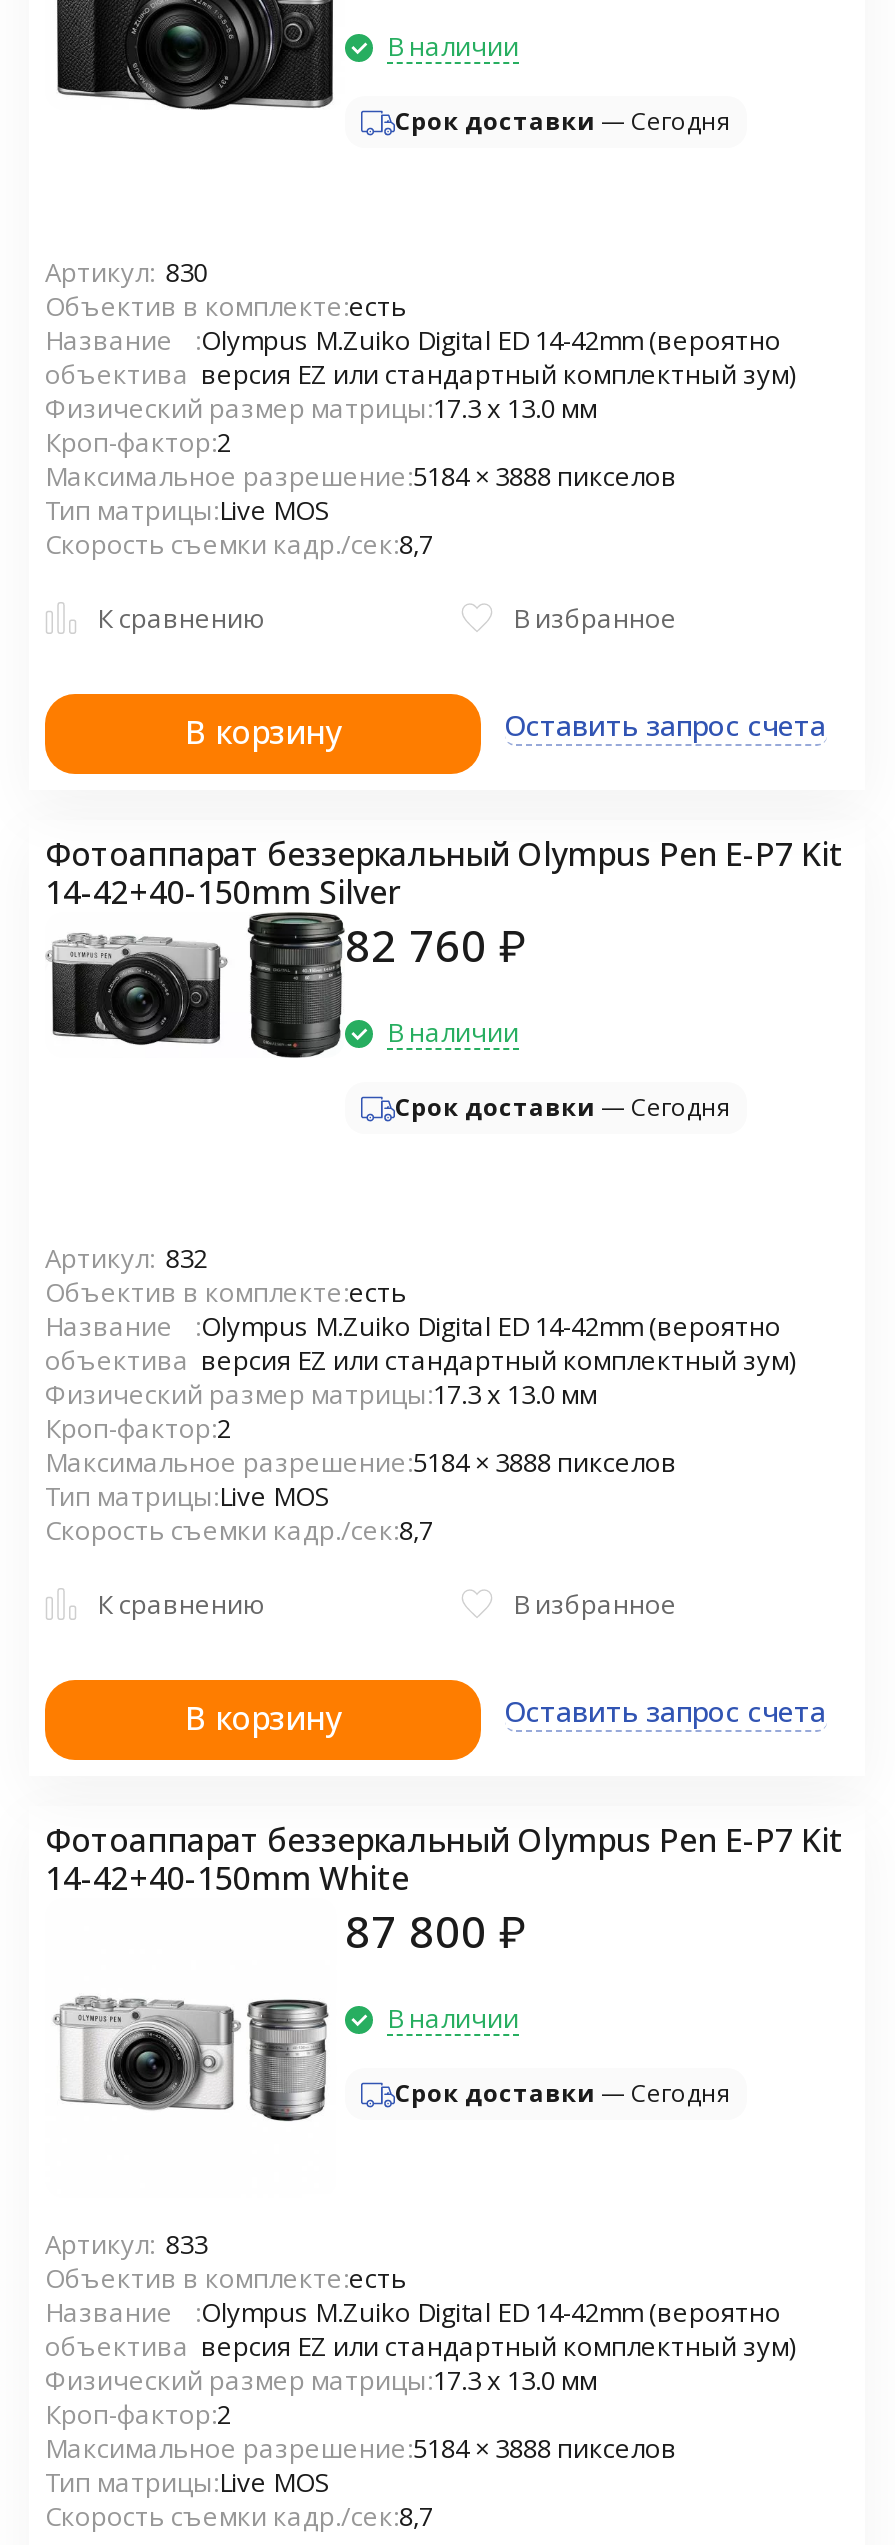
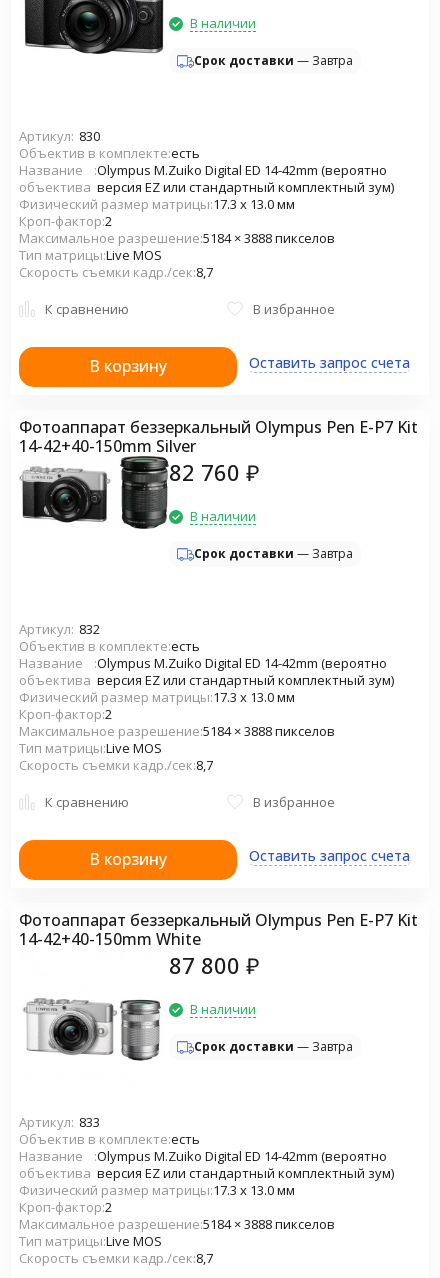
- Cрок доставки — Сегодня
+ Cрок доставки — Завтра

- Cрок доставки — Сегодня
+ Cрок доставки — Завтра

- Cрок доставки — Сегодня
+ Cрок доставки — Завтра
